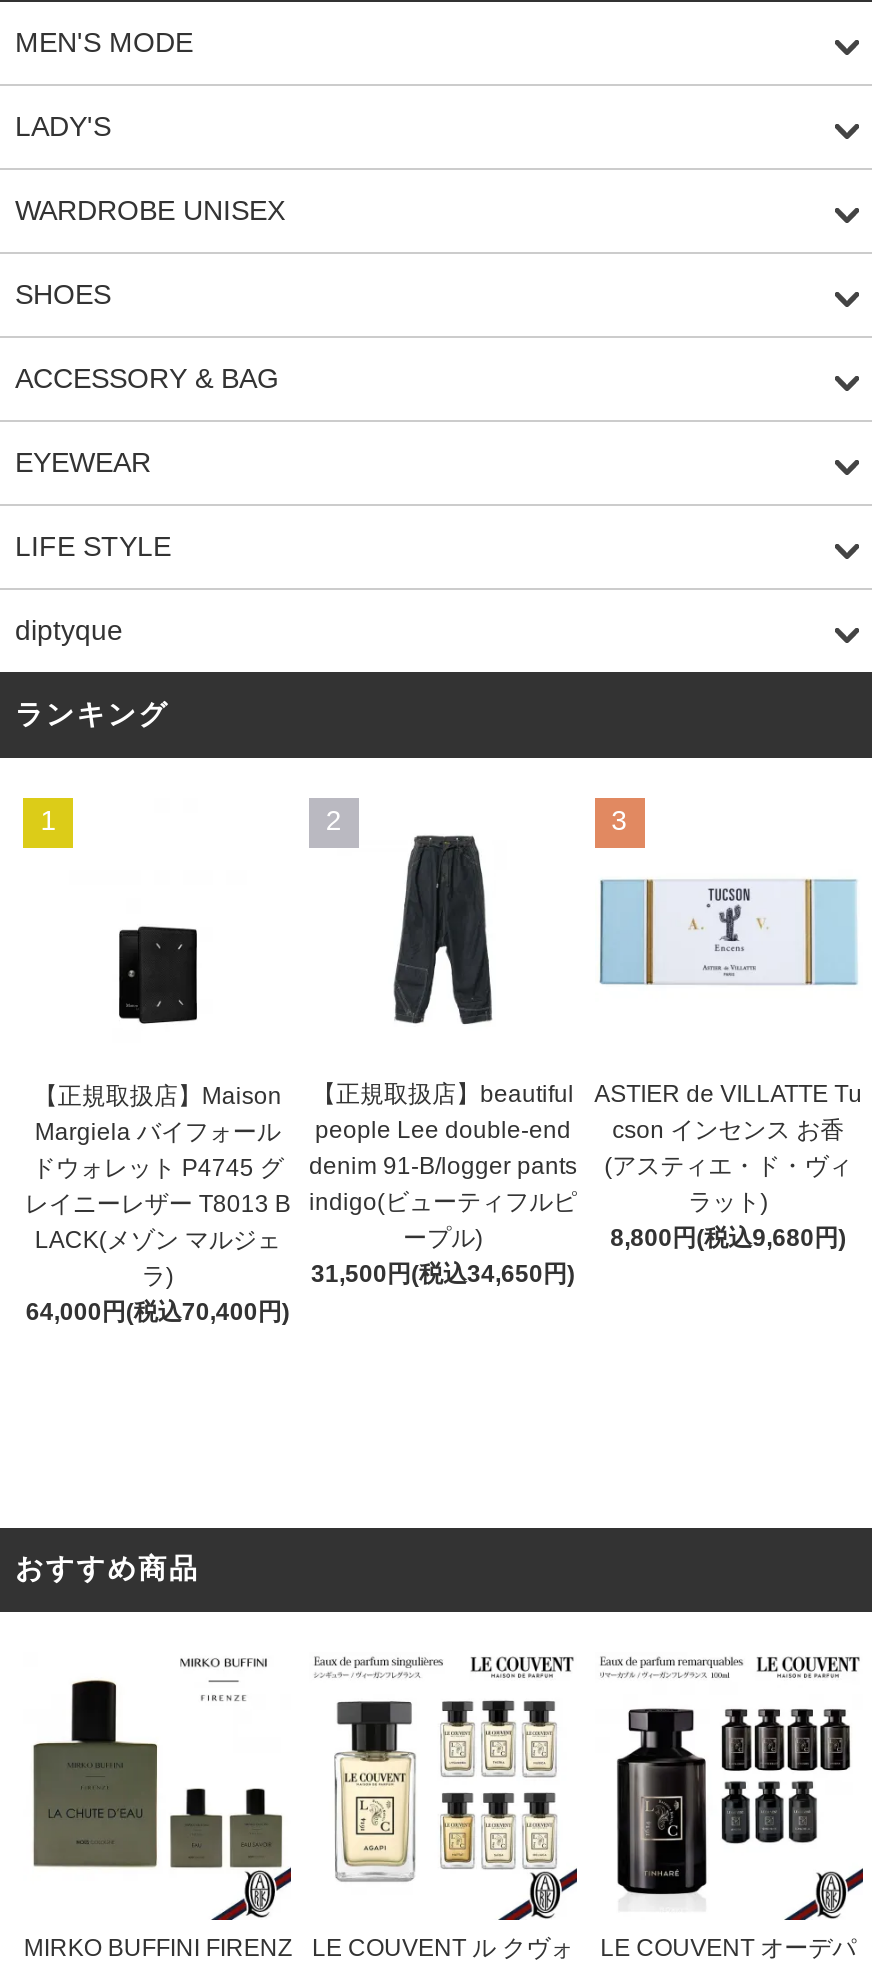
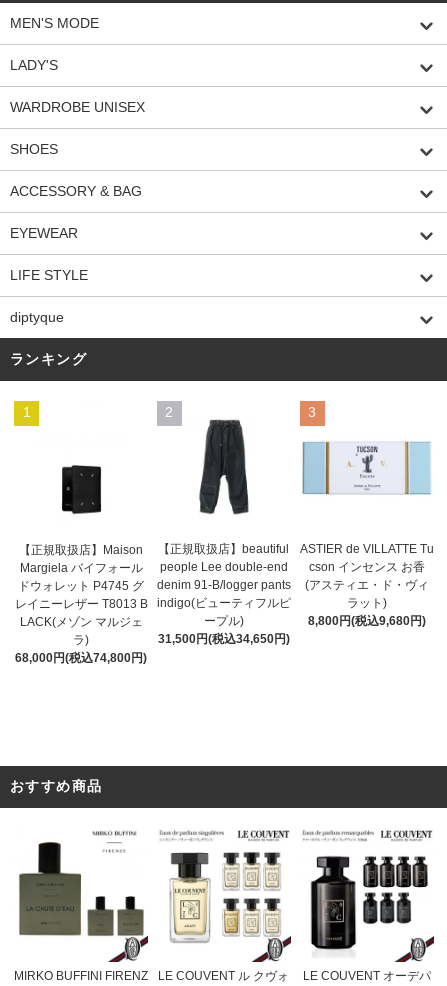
- 64,000円(税込70,400円)
+ 68,000円(税込74,800円)
